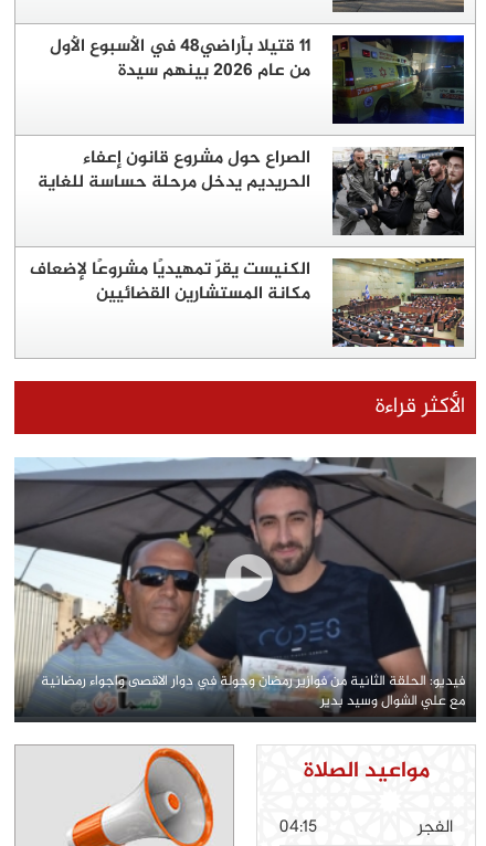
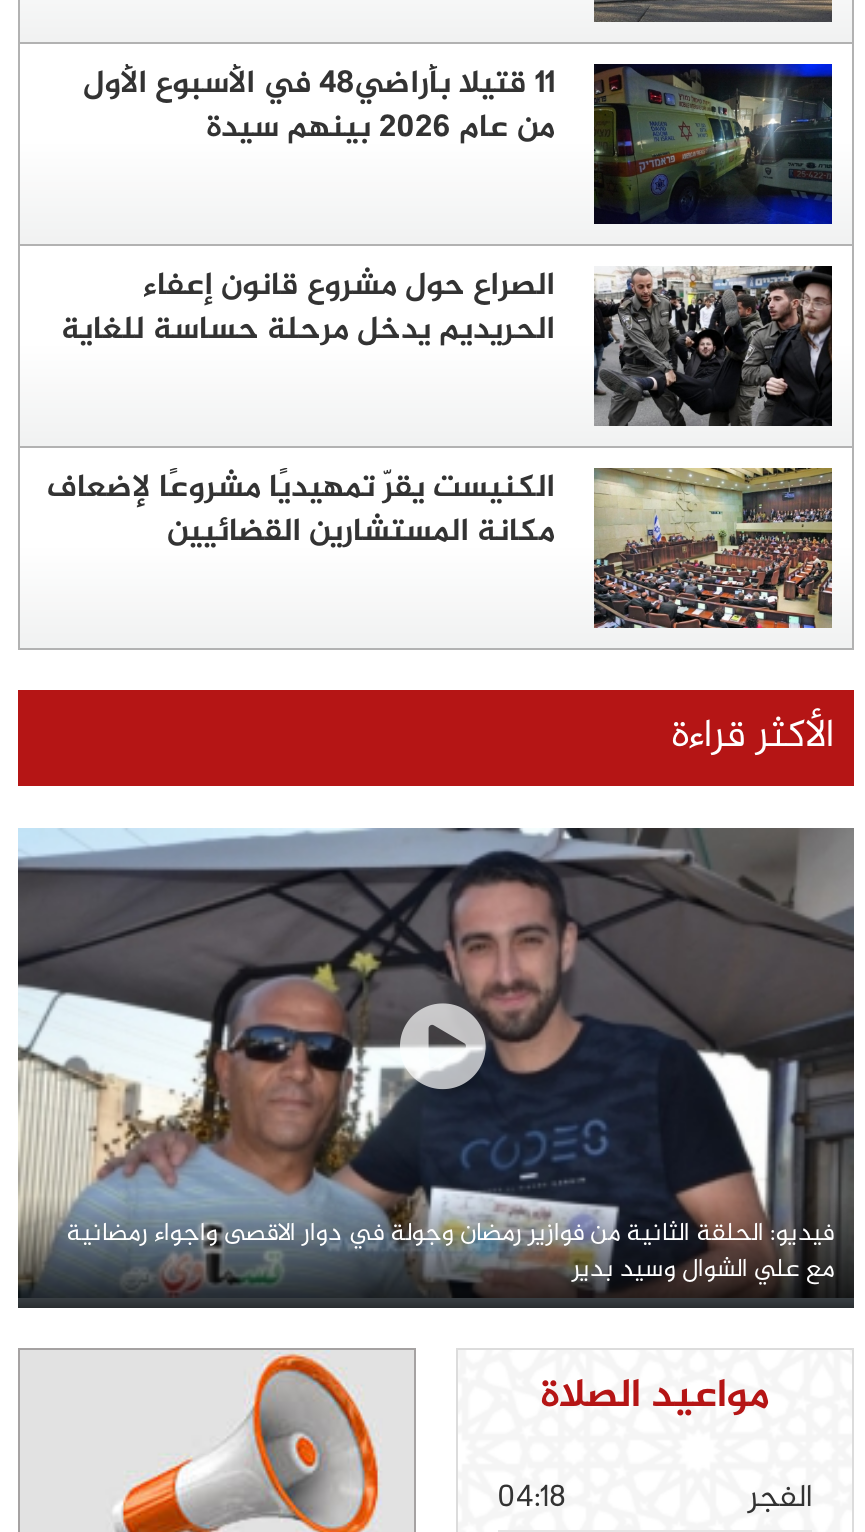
- 04:15
+ 04:18
